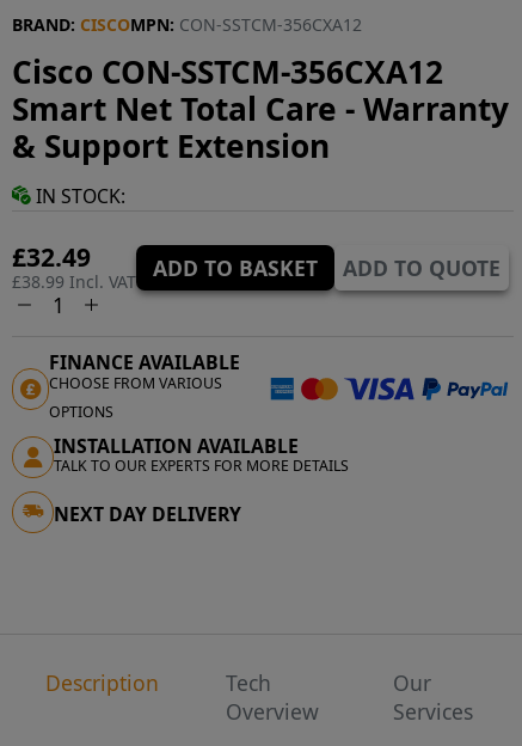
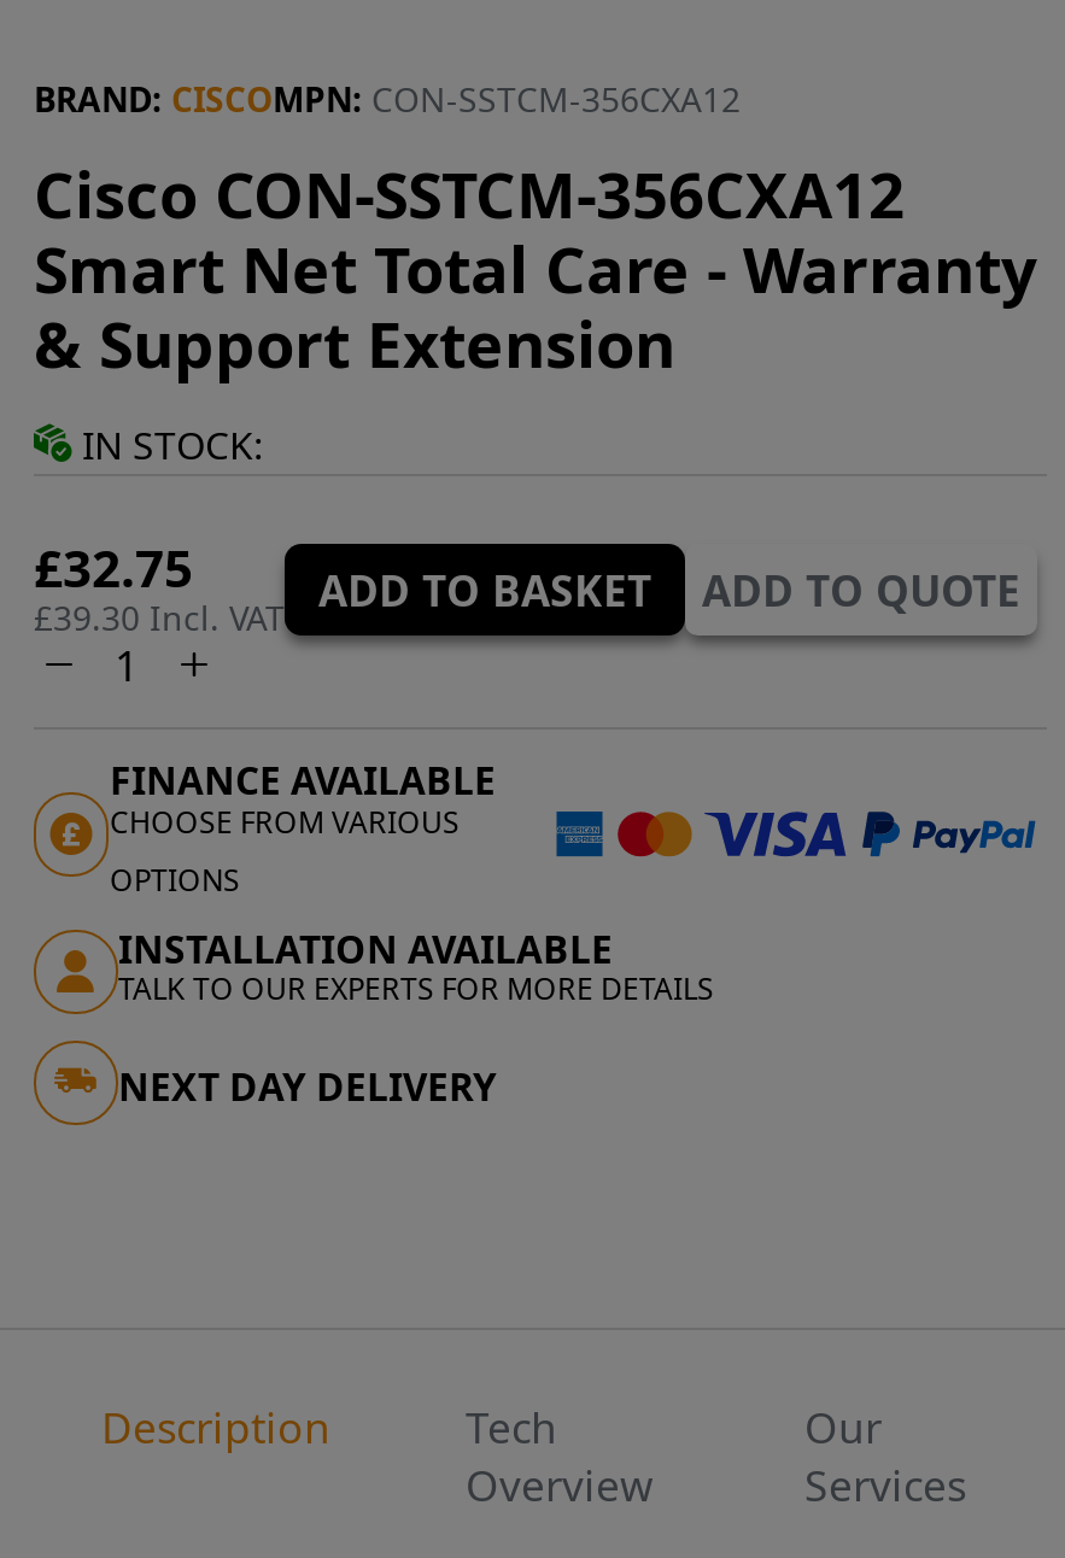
- £32.49
+ £32.75

- £38.99 Incl. VAT ADD TO BASKET ADD TO QUOTE
+ £39.30 Incl. VAT ADD TO BASKET ADD TO QUOTE
